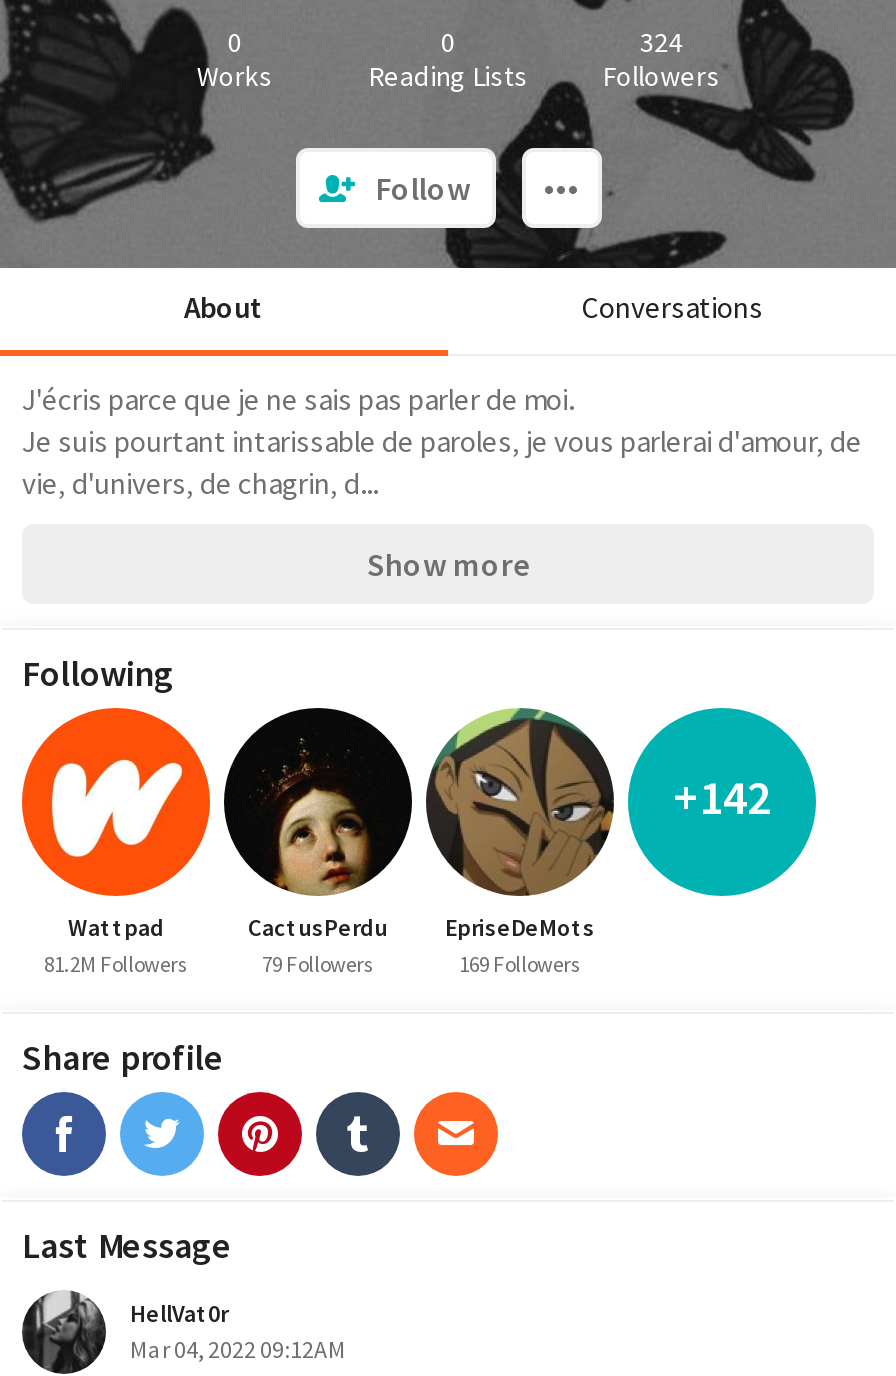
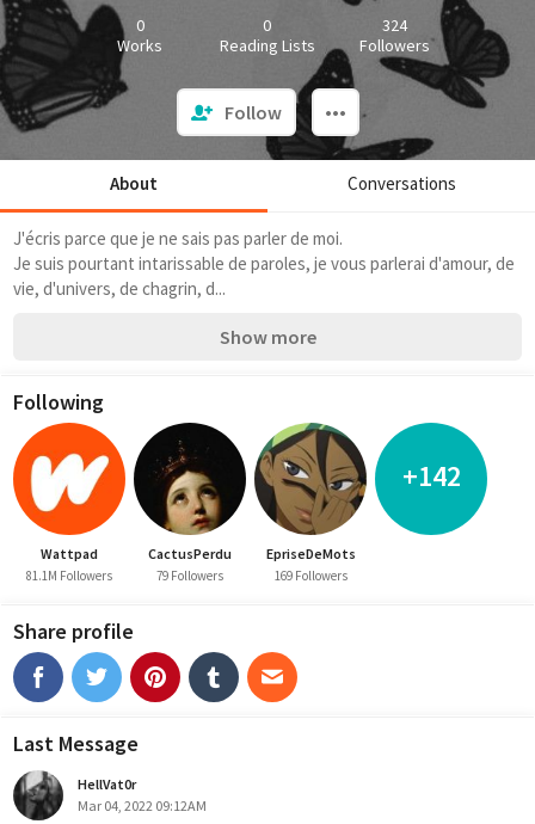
- 81.2M Followers
+ 81.1M Followers
